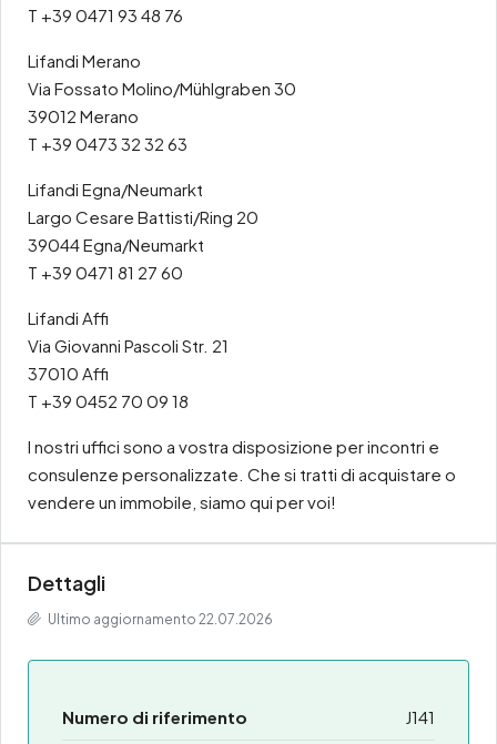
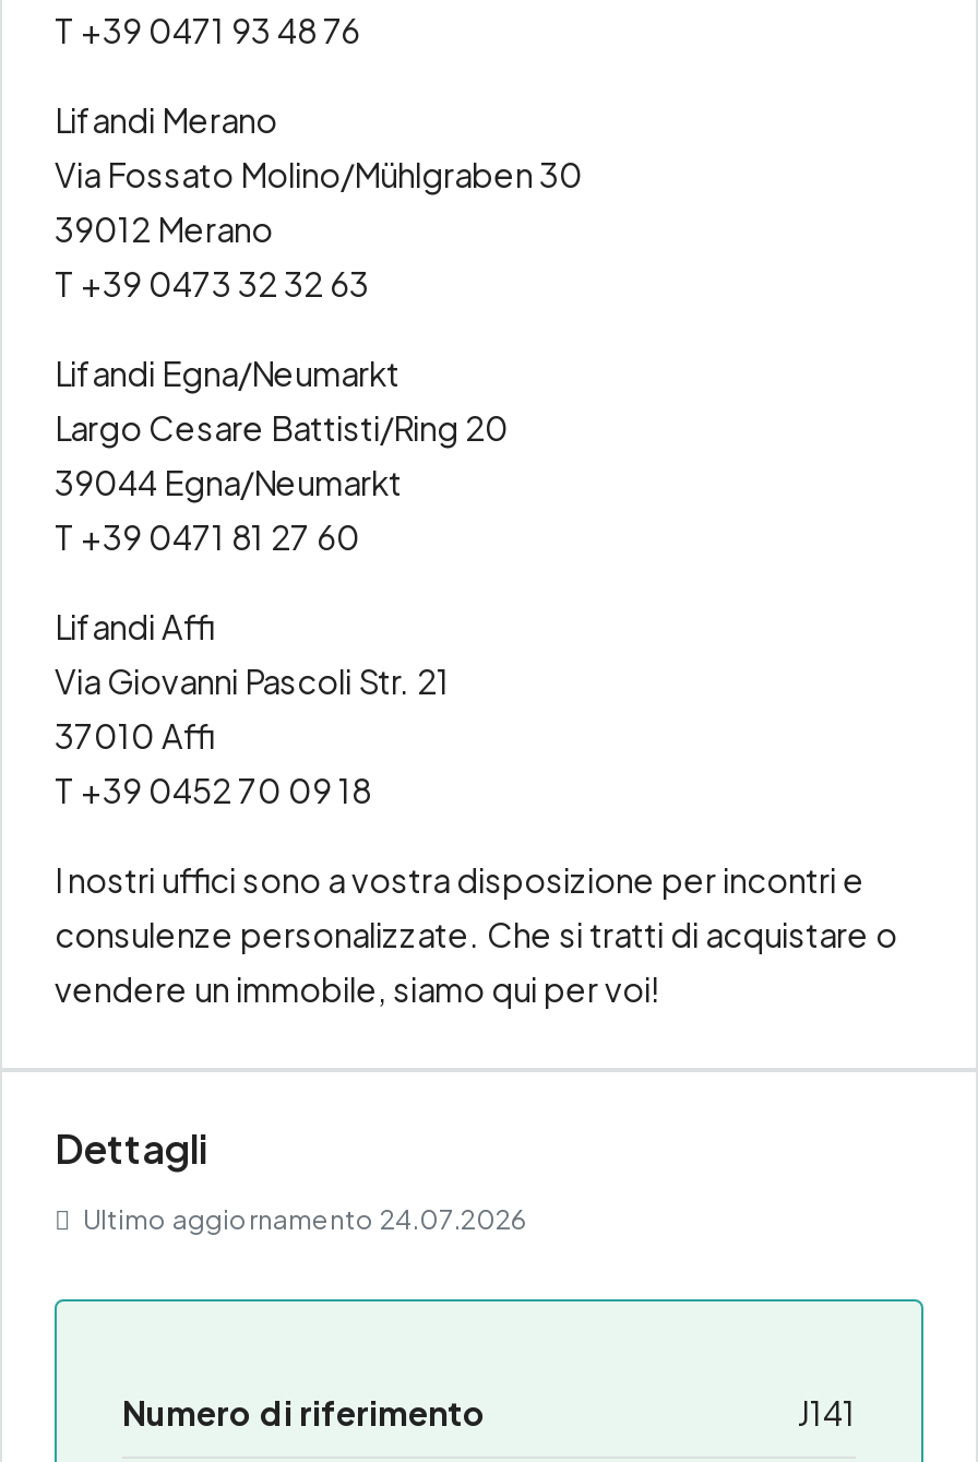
- Ultimo aggiornamento 22.07.2026
+ Ultimo aggiornamento 24.07.2026
